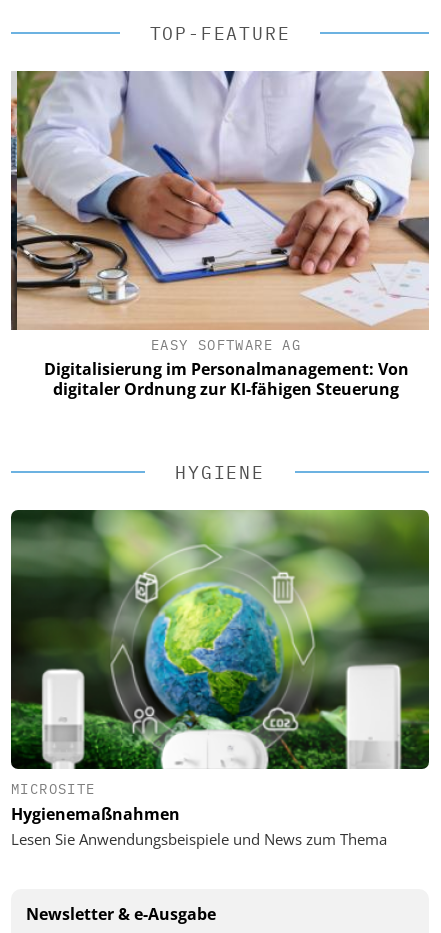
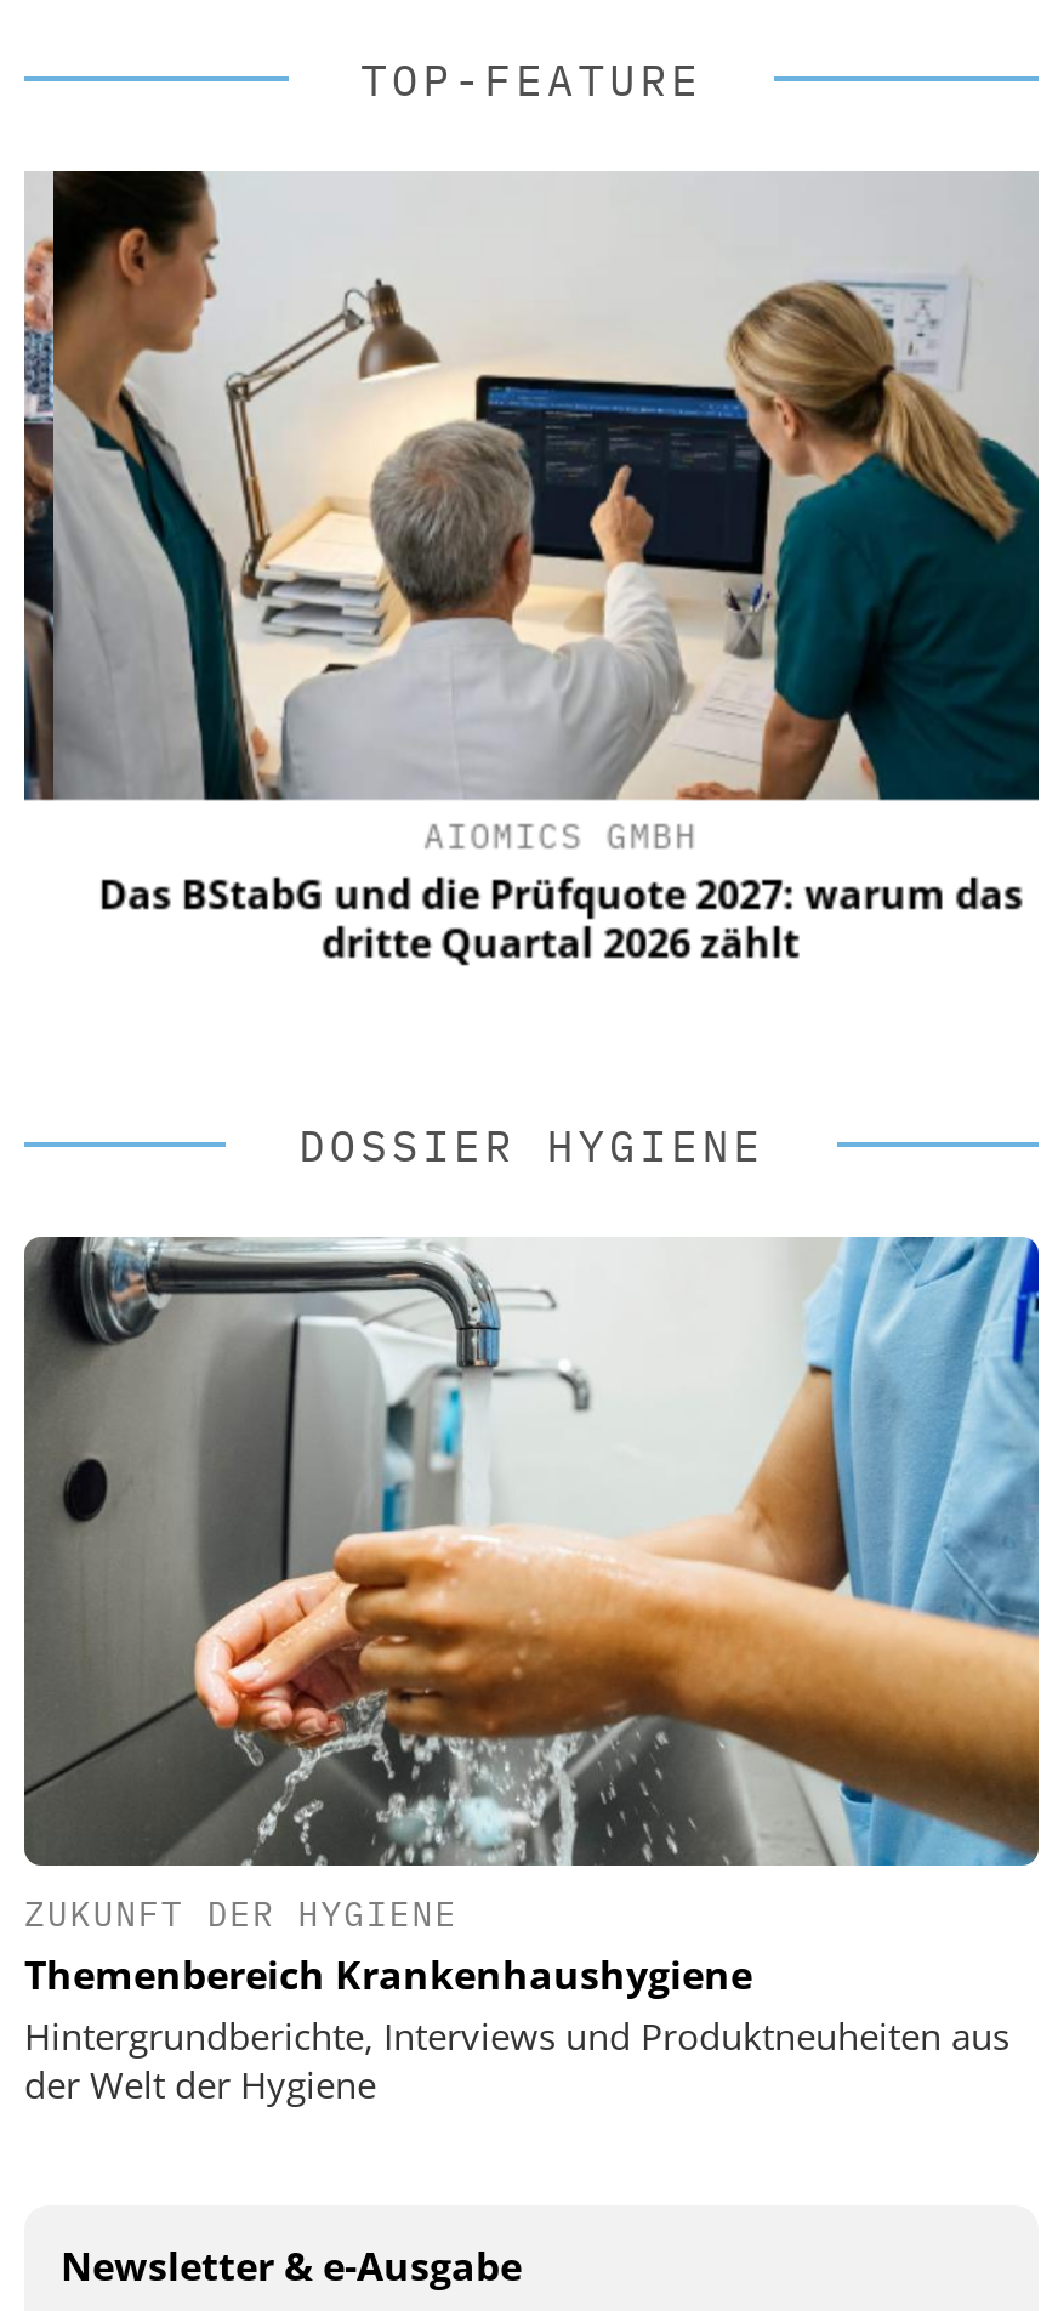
- [image]
- EASY SOFTWARE AG
- Digitalisierung im Personalmanagement: Von
- digitaler Ordnung zur KI-fähigen Steuerung
+ [image]
+ AIOMICS GMBH
+ Das BStabG und die Prüfquote 2027: warum das
+ dritte Quartal 2026 zählt

- HYGIENE
+ DOSSIER HYGIENE

- [image]
- MICROSITE
- Hygienemaßnahmen
- Lesen Sie Anwendungsbeispiele und News zum Thema
+ [image]
+ ZUKUNFT DER HYGIENE
+ Themenbereich Krankenhaushygiene
+ Hintergrundberichte, Interviews und Produktneuheiten aus
+ der Welt der Hygiene
